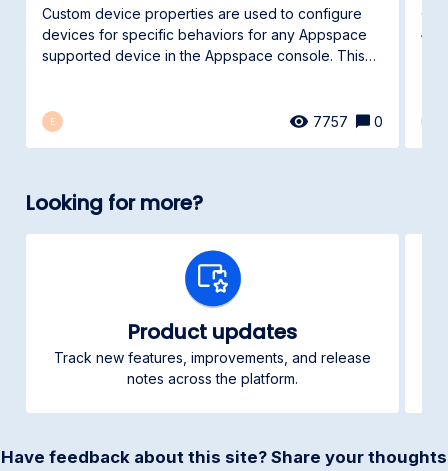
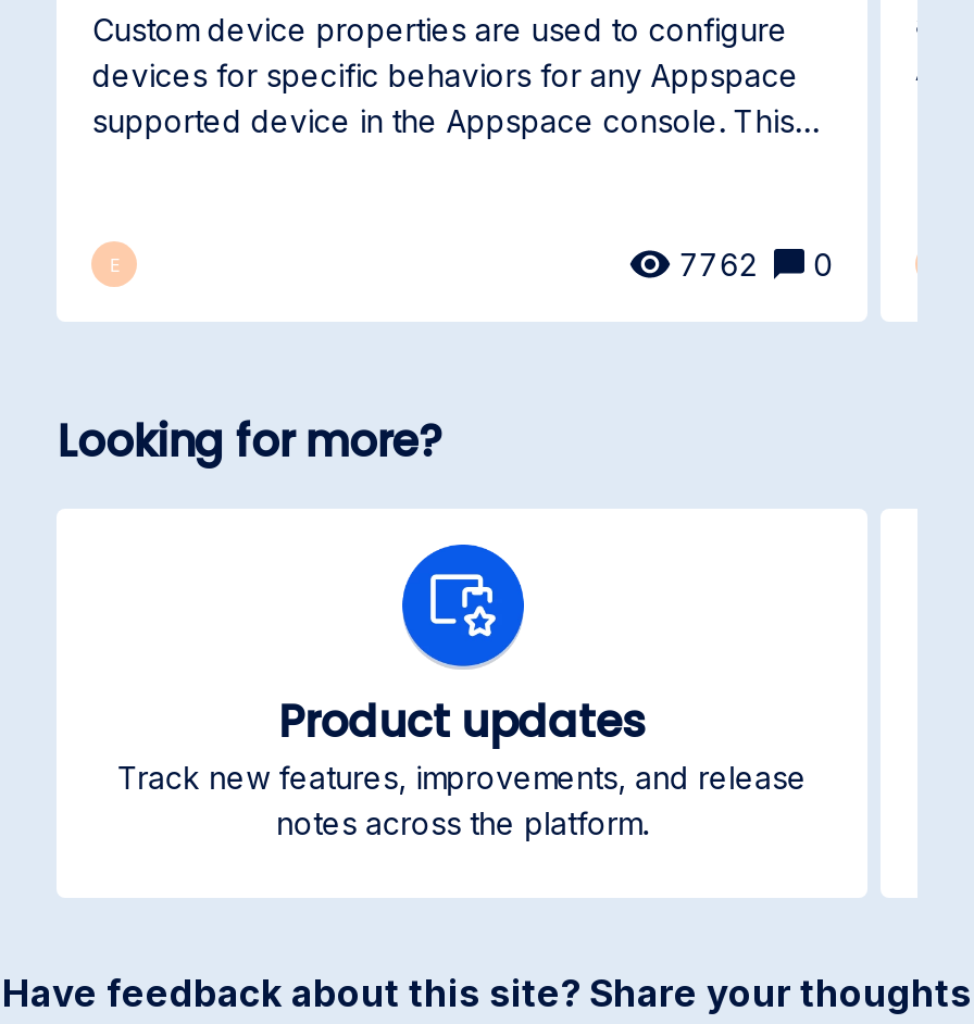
- 7757 0
+ 7762 0
